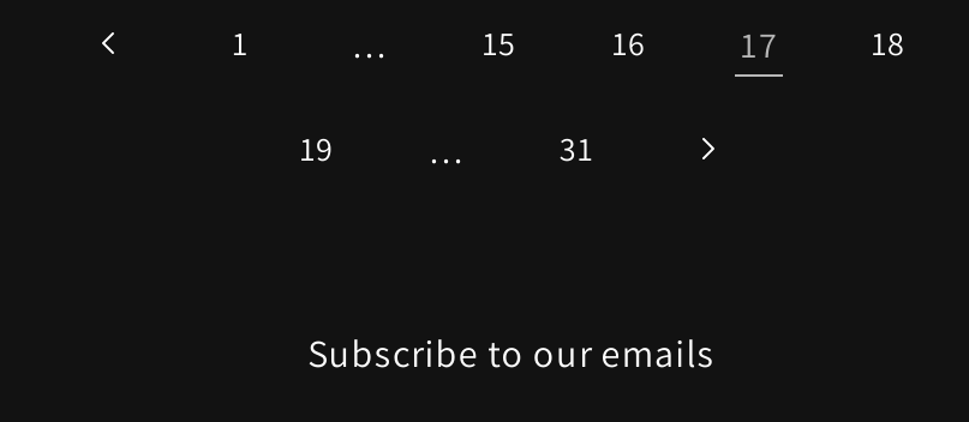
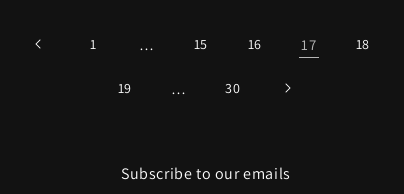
- 31
+ 30
